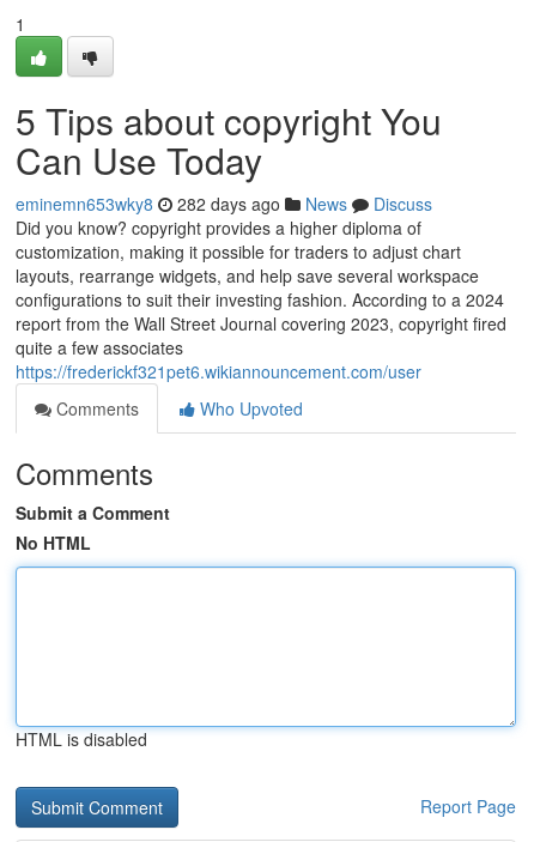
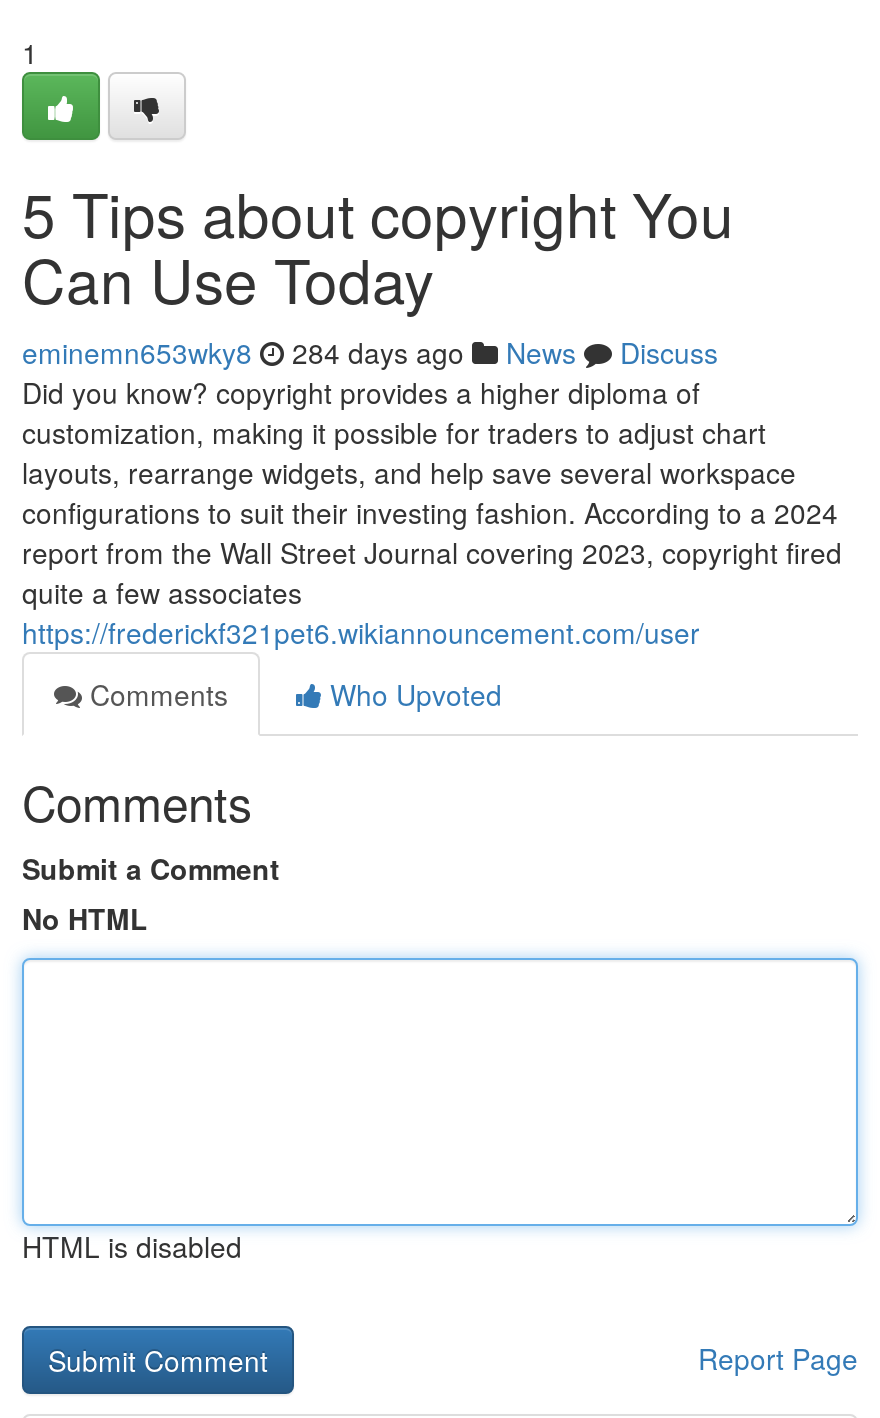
- eminemn653wky8 282 days ago News Discuss
+ eminemn653wky8 284 days ago News Discuss
